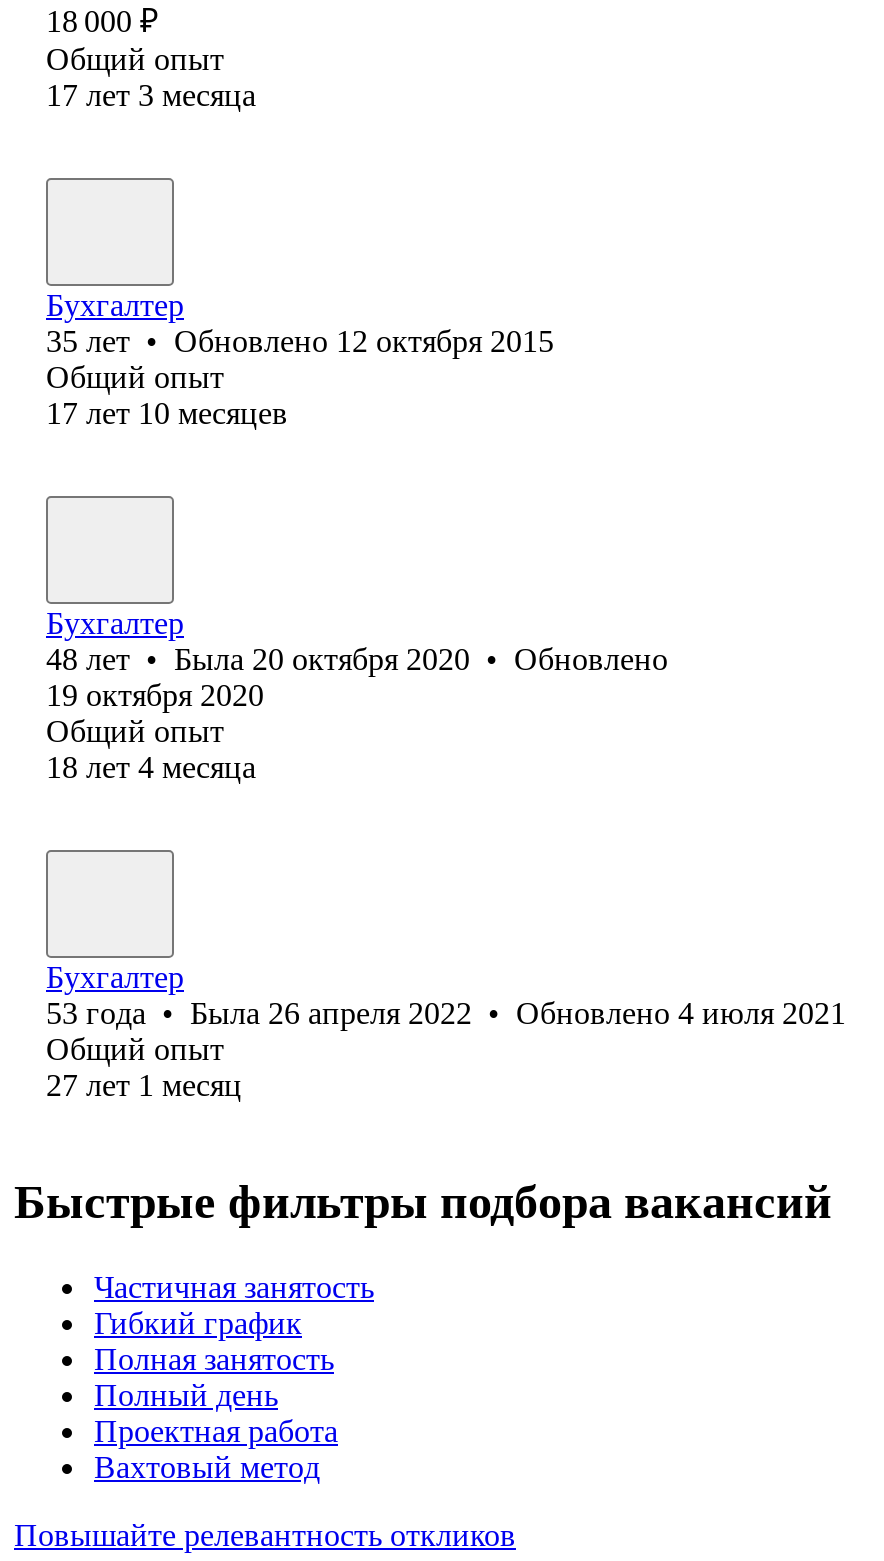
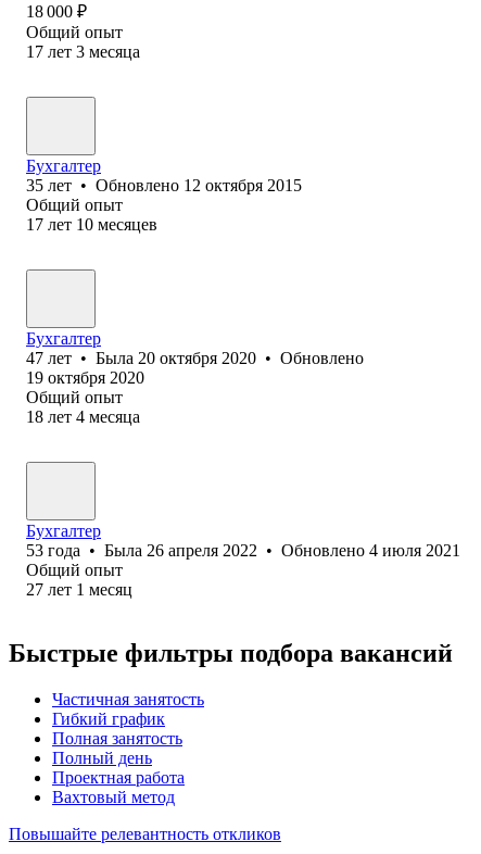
- 48 лет • Была 20 октября 2020 • Обновлено
+ 47 лет • Была 20 октября 2020 • Обновлено
